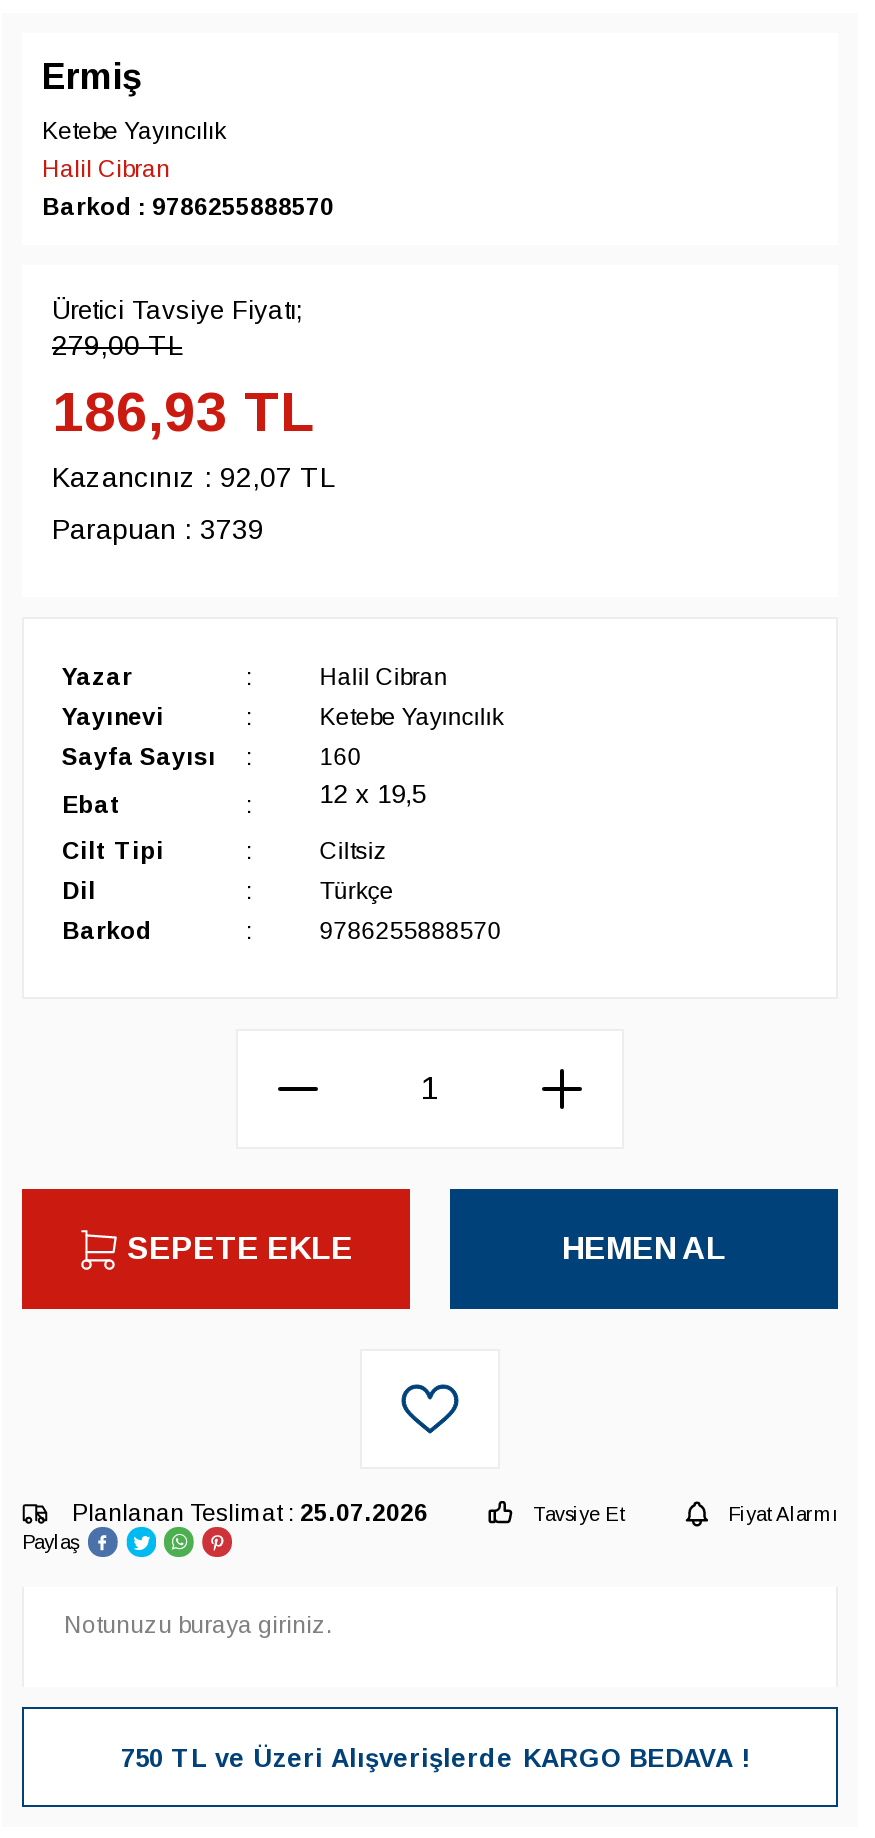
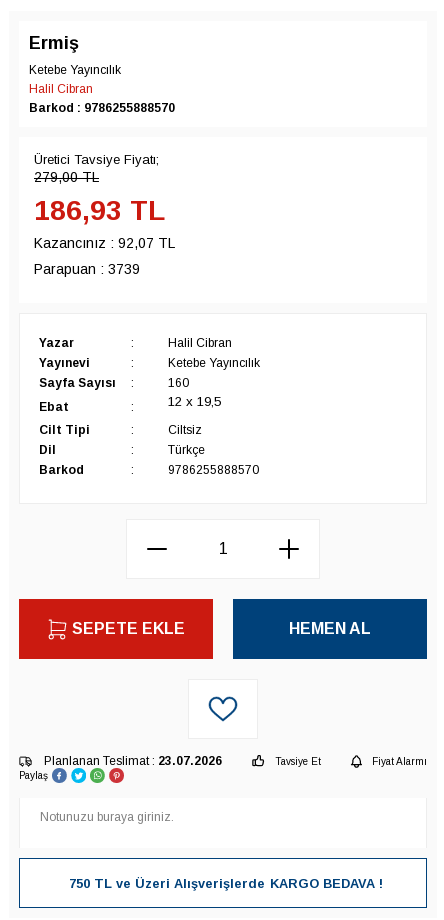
- Planlanan Teslimat : 25.07.2026
+ Planlanan Teslimat : 23.07.2026
